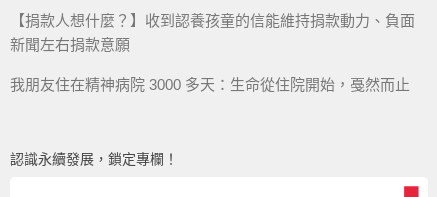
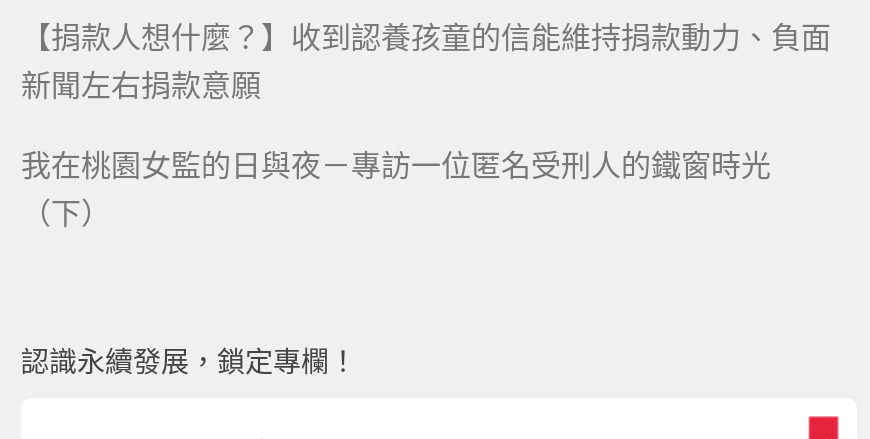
- 我朋友住在精神病院 3000 多天：生命從住院開始，戞然而止
+ 我在桃園女監的日與夜－專訪一位匿名受刑人的鐵窗時光
+ （下）
